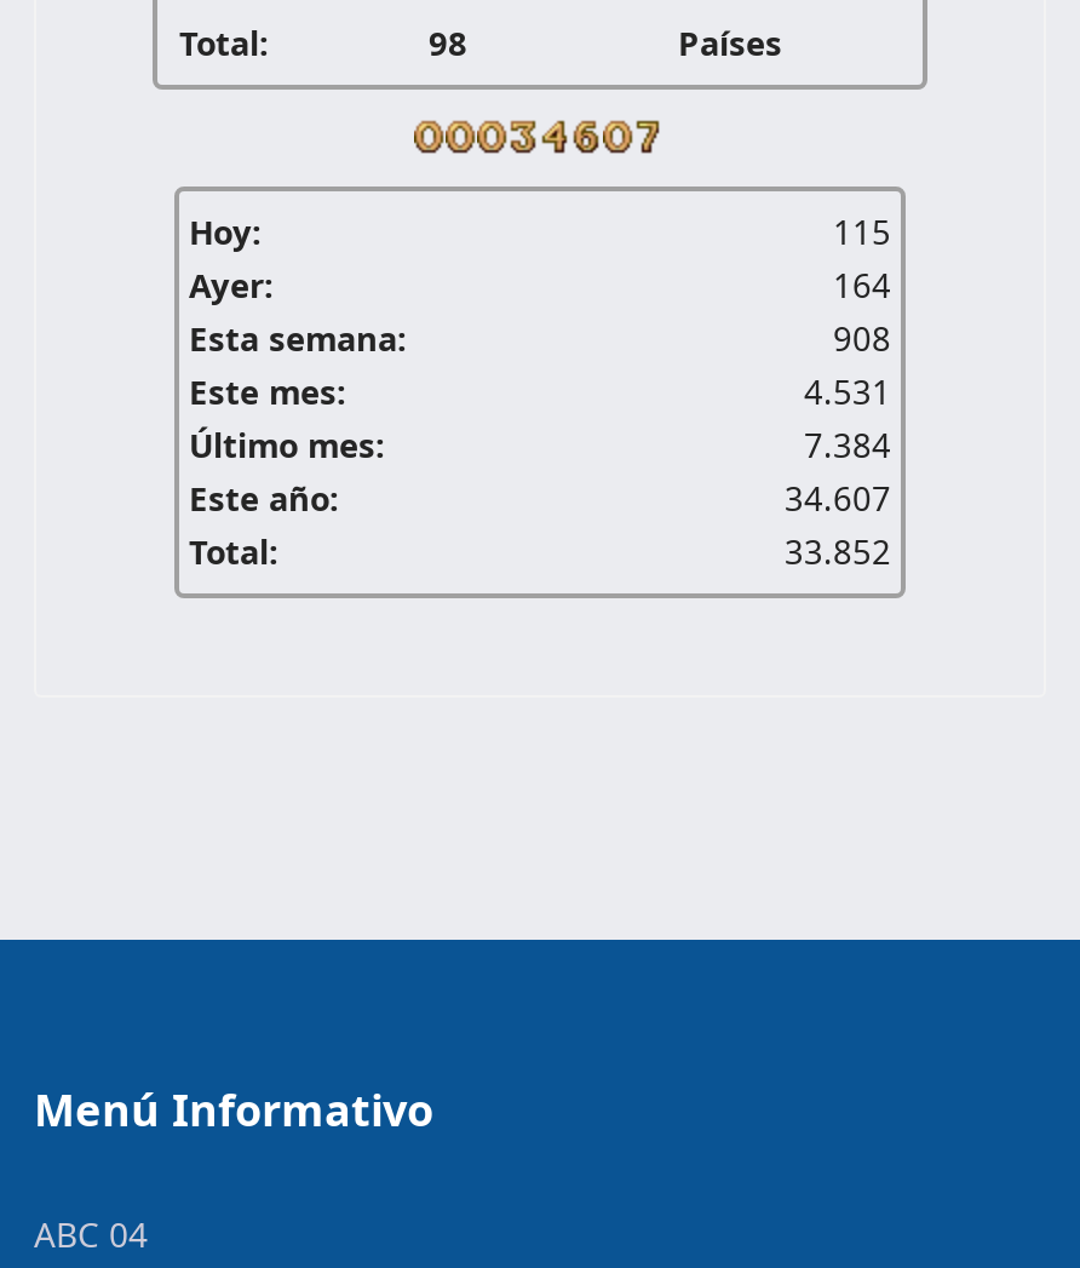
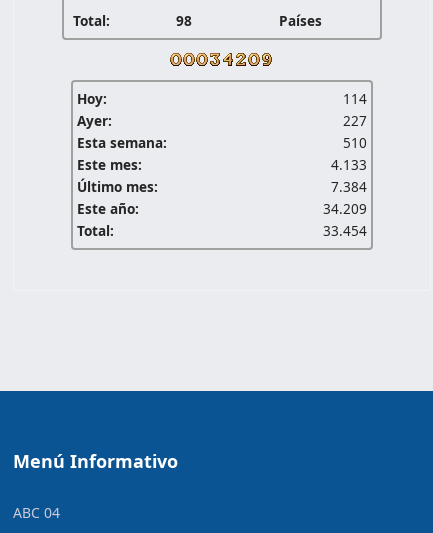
- 115
+ 114

- 164
+ 227

- 908
+ 510

- 4.531
+ 4.133

- 34.607
+ 34.209

- 33.852
+ 33.454
